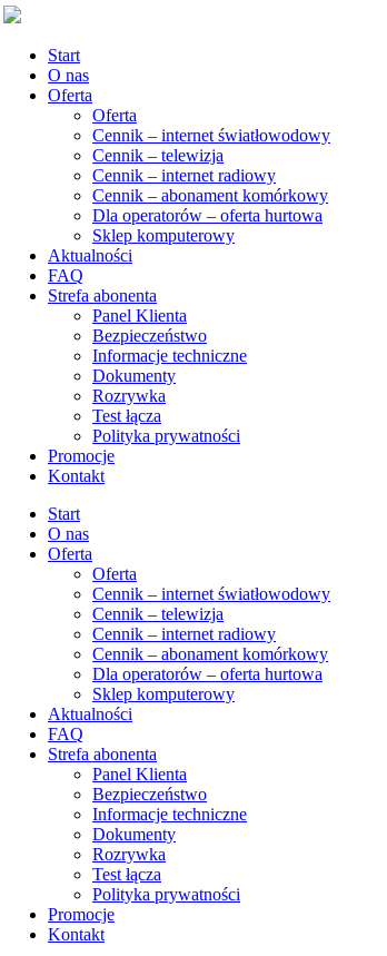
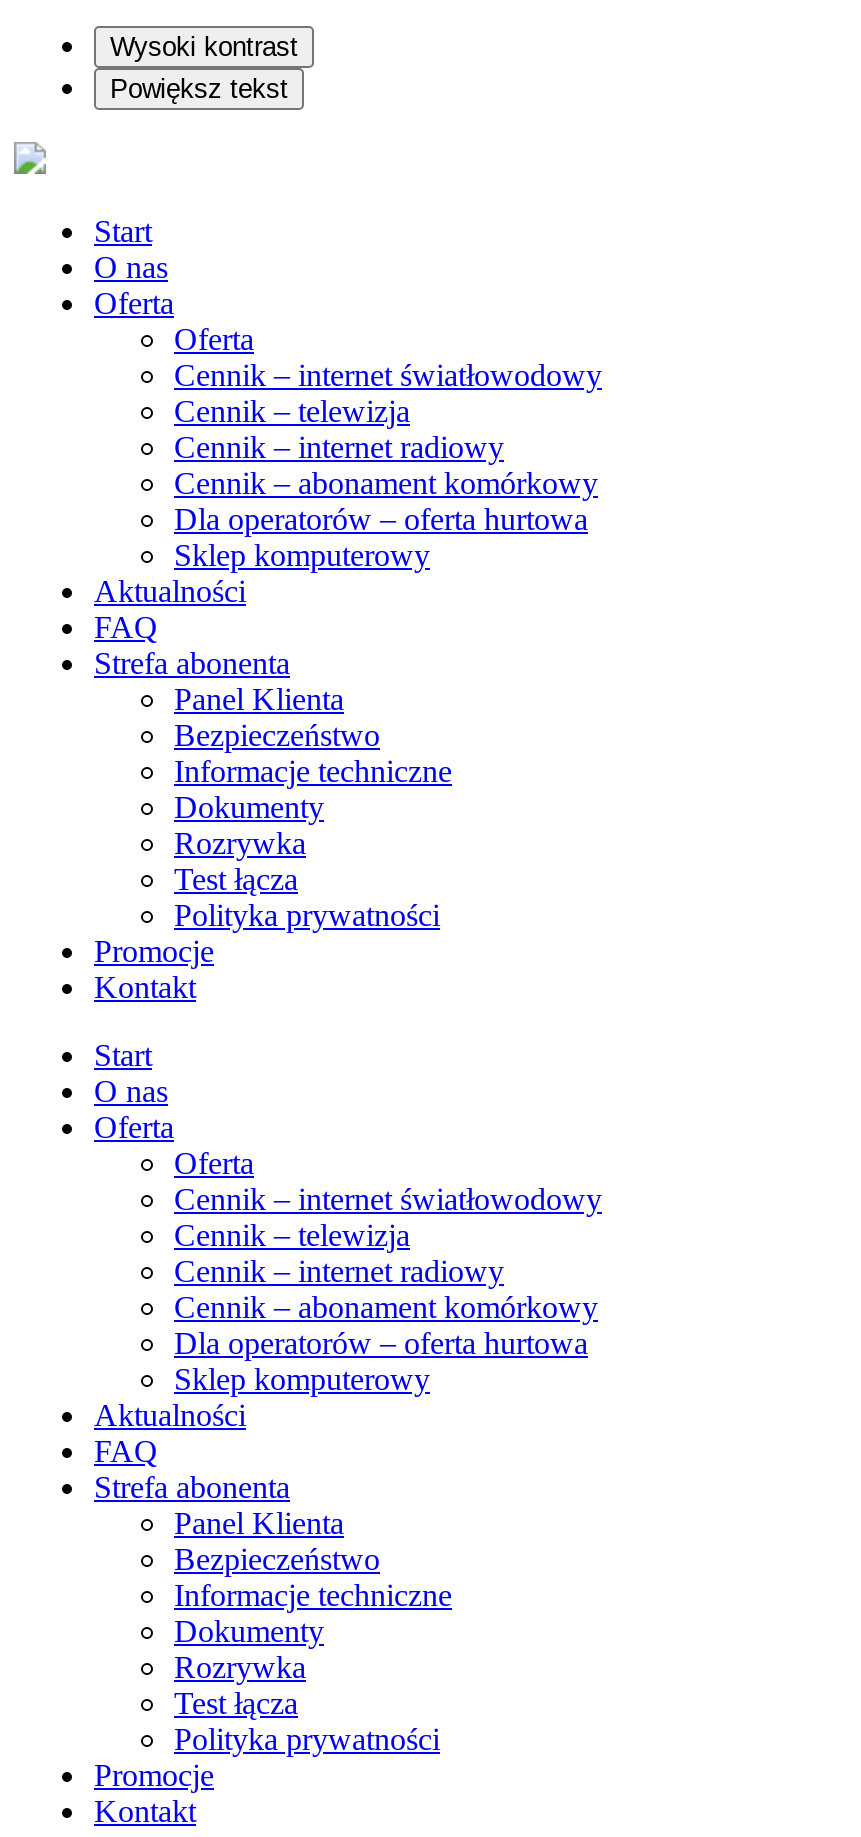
+ Wysoki kontrast
+ Powiększ tekst
